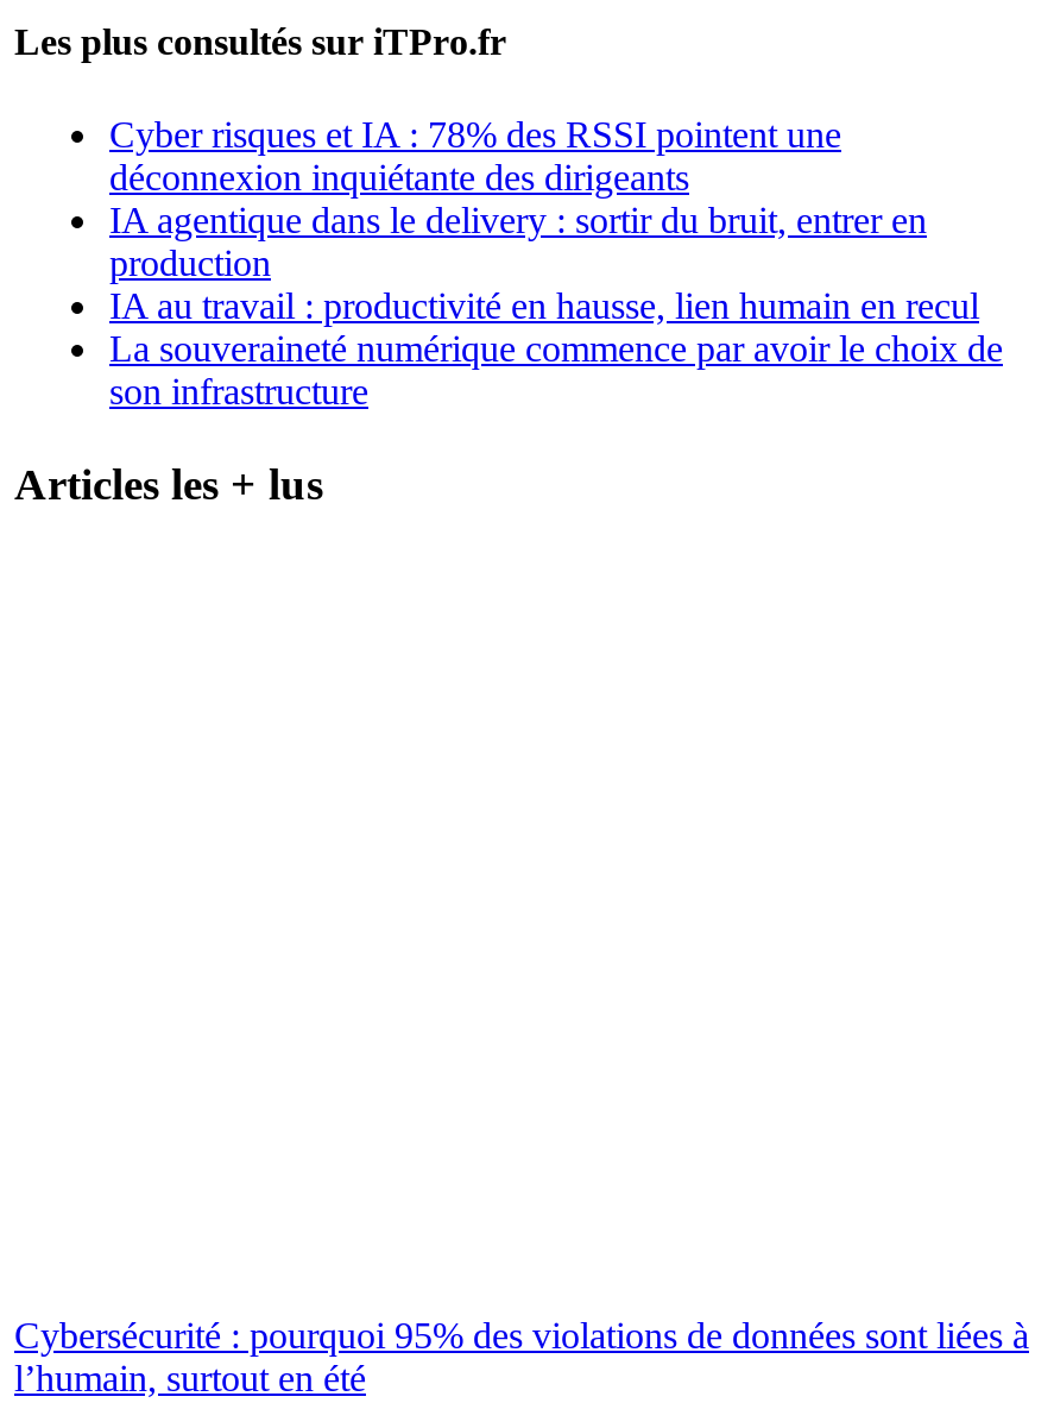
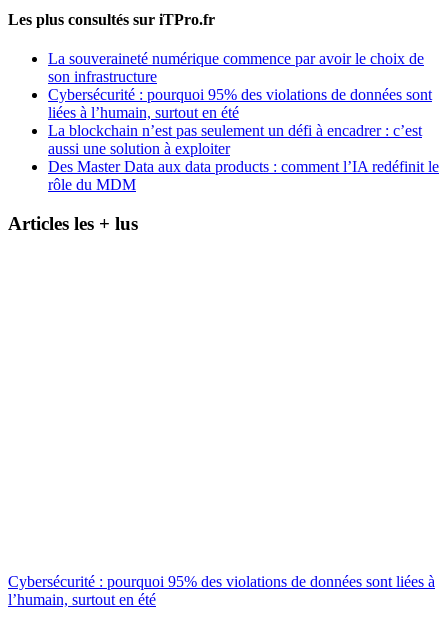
- Cyber risques et IA : 78% des RSSI pointent une
- déconnexion inquiétante des dirigeants
- IA agentique dans le delivery : sortir du bruit, entrer en
- production
- IA au travail : productivité en hausse, lien humain en recul

moved up: La souveraineté numérique commence par avoir le choix de | son infrastructure

+ Cybersécurité : pourquoi 95% des violations de données sont
+ liées à l’humain, surtout en été
+ La blockchain n’est pas seulement un défi à encadrer : c’est
+ aussi une solution à exploiter
+ Des Master Data aux data products : comment l’IA redéfinit le
+ rôle du MDM
